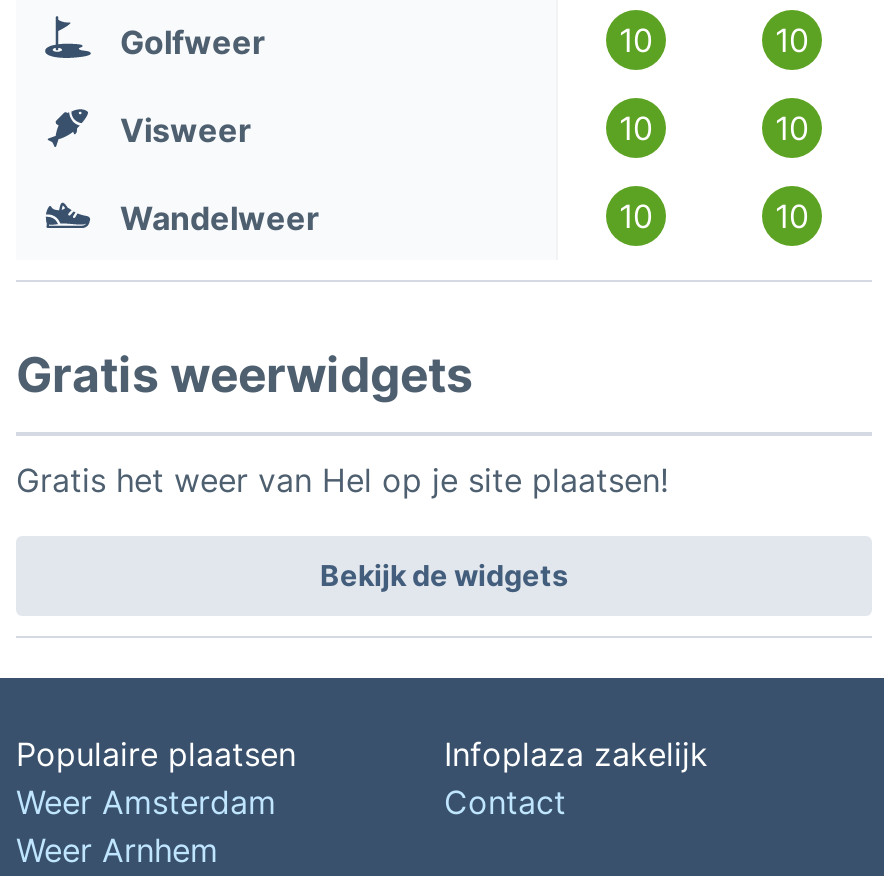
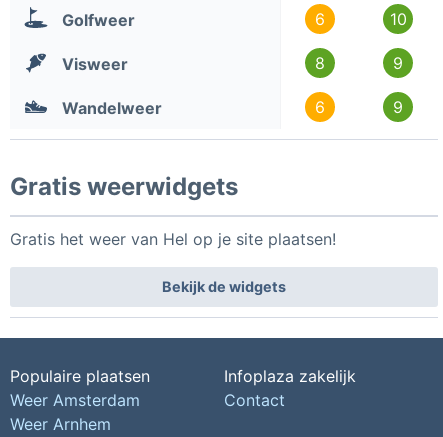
- 10
+ 6

- 10
+ 8

- 10
+ 9

- 10
+ 6

- 10
+ 9
